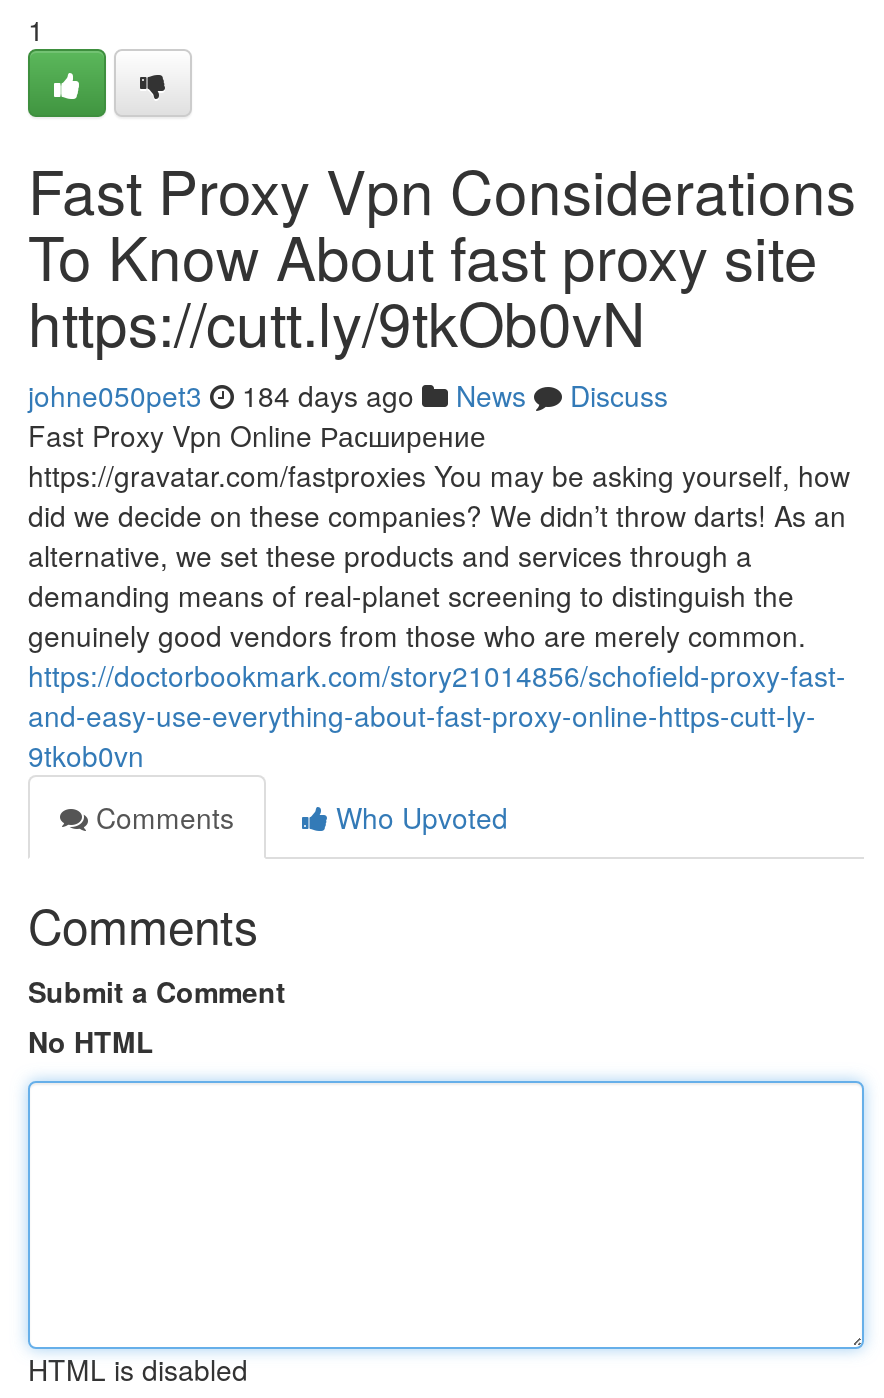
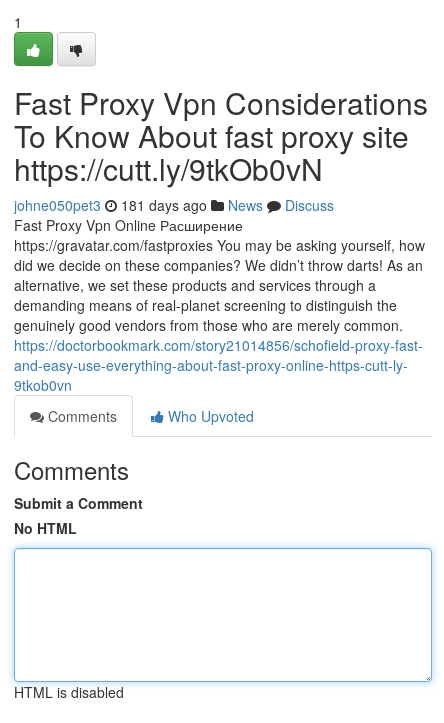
- johne050pet3 184 days ago News Discuss
+ johne050pet3 181 days ago News Discuss
